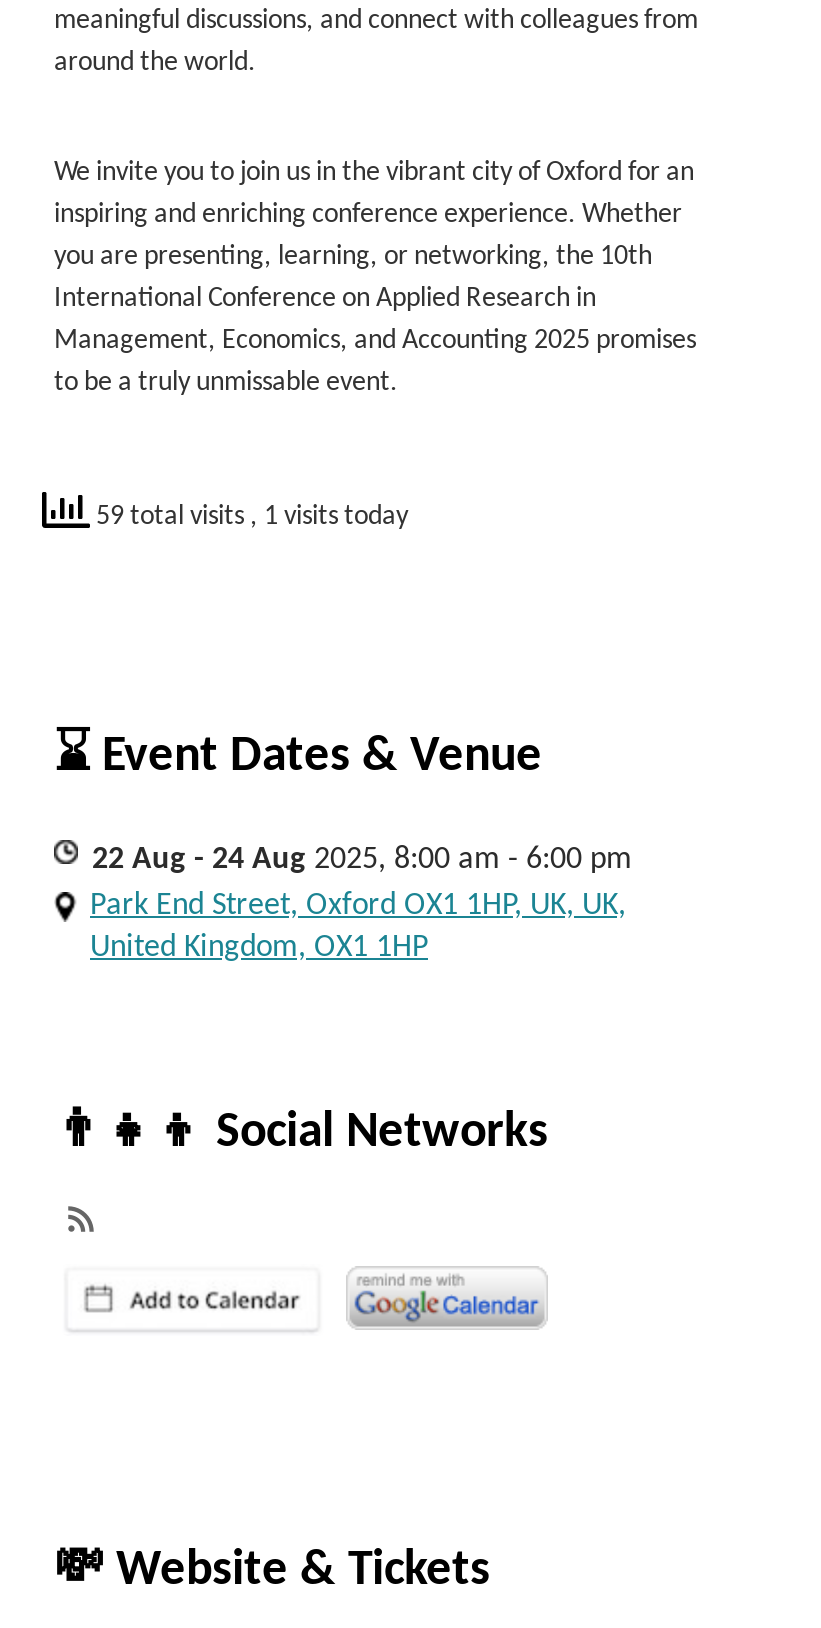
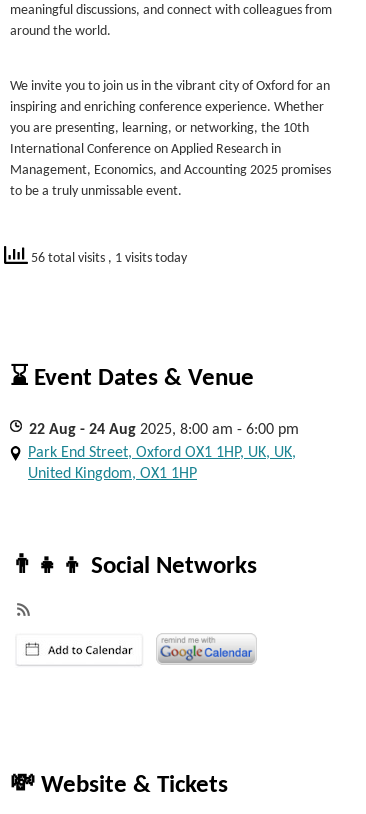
- 59 total visits, 1 visits today
+ 56 total visits, 1 visits today
